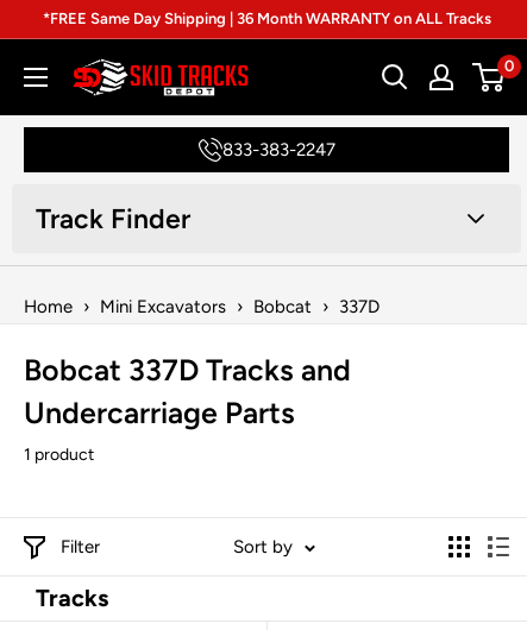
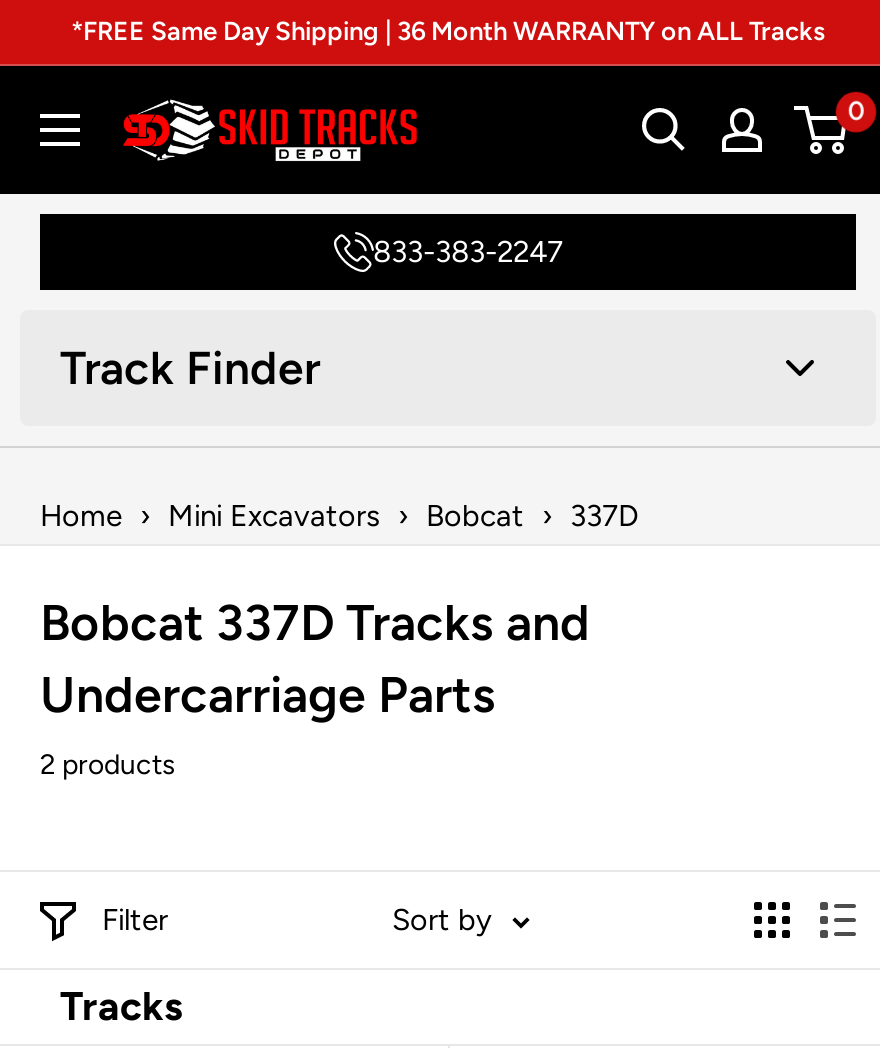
- 1 product
+ 2 products
